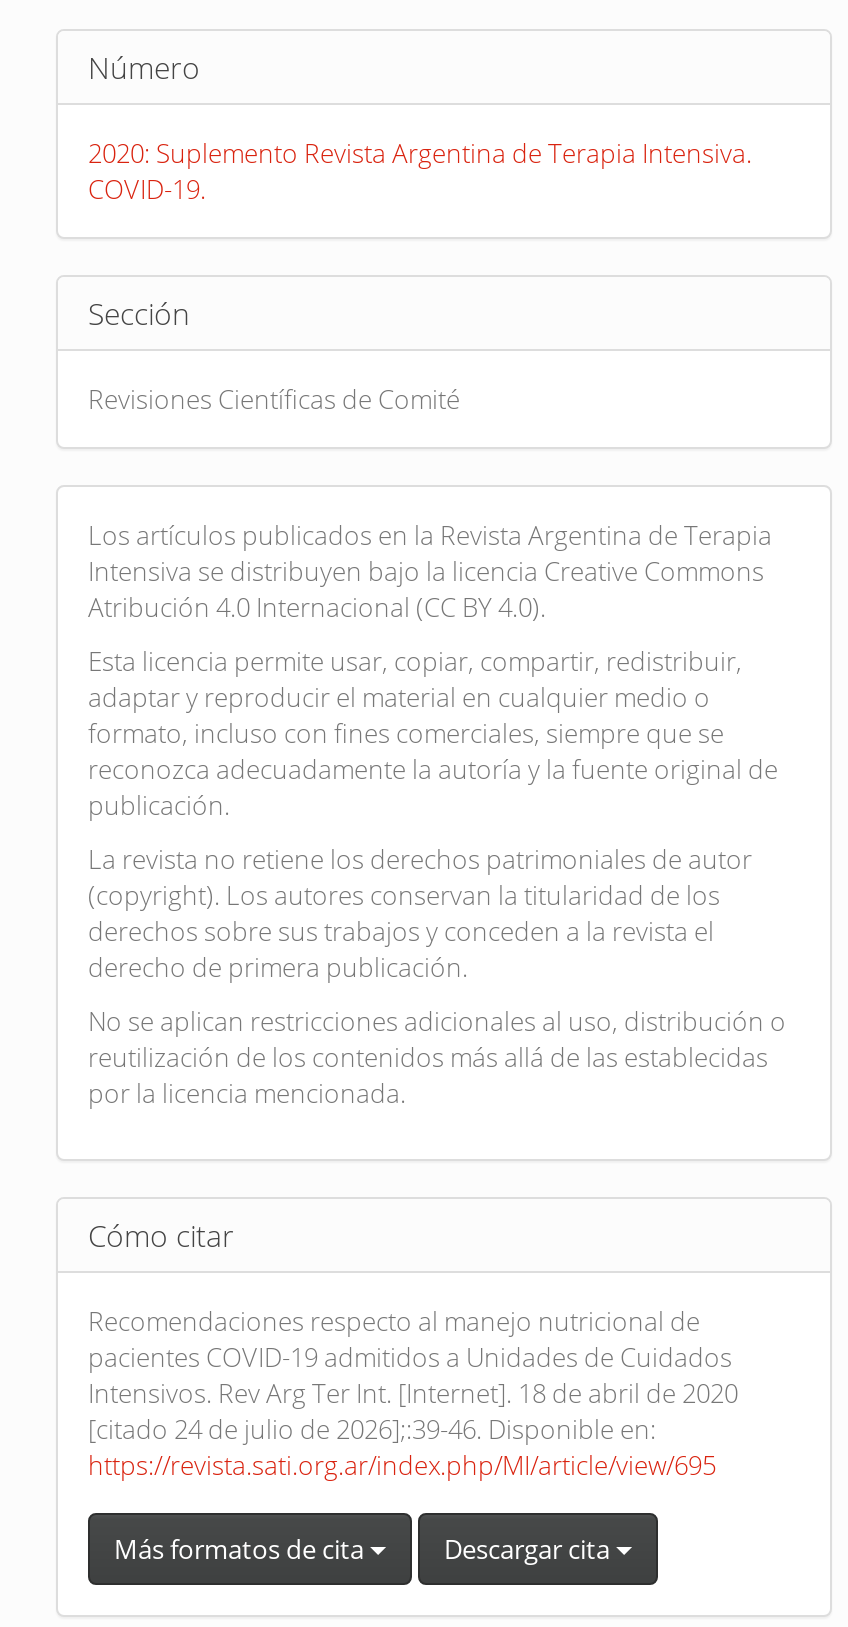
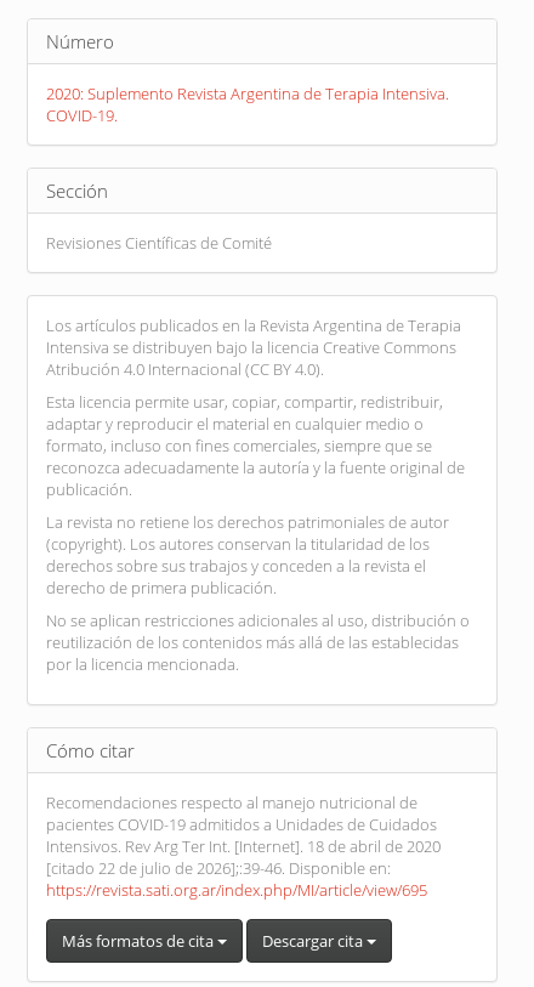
- [citado 24 de julio de 2026];:39-46. Disponible en:
+ [citado 22 de julio de 2026];:39-46. Disponible en:
